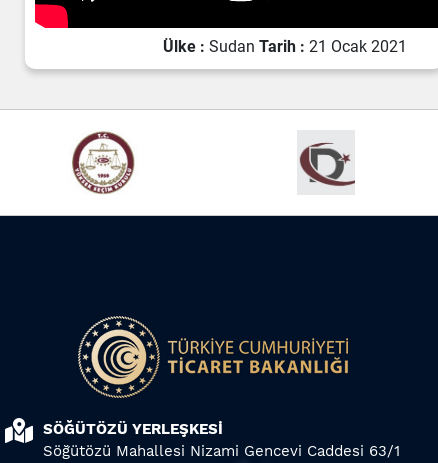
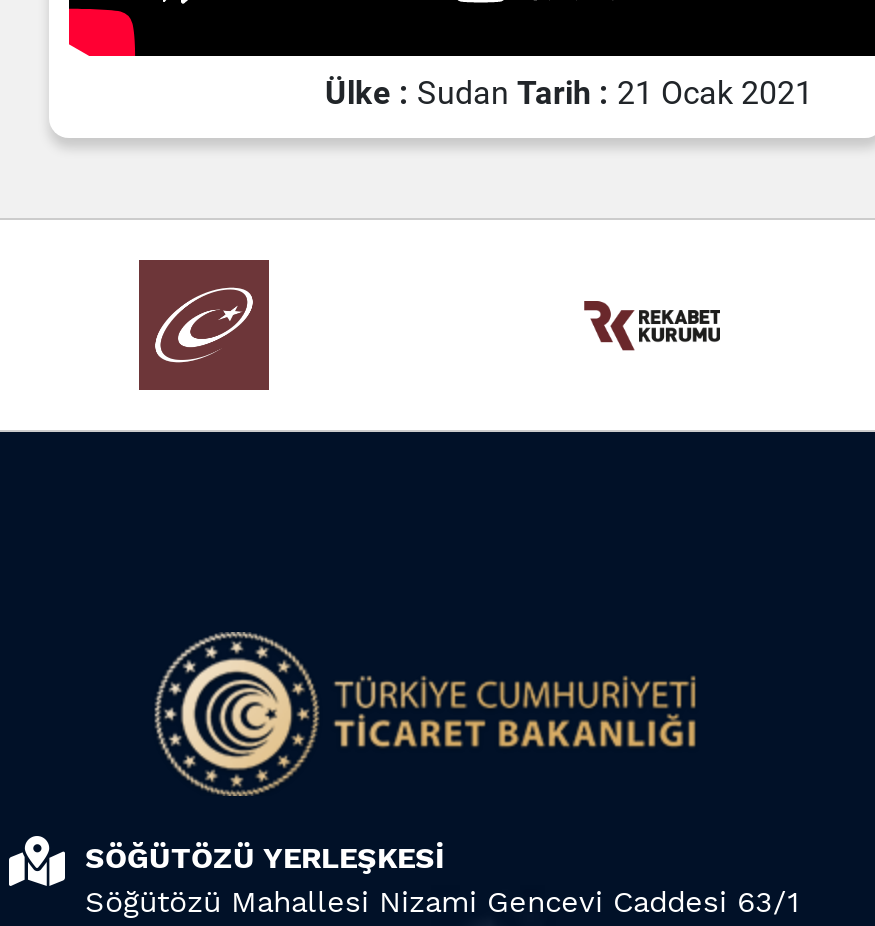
- [image]
+ [image]

- [image]
+ [image]
